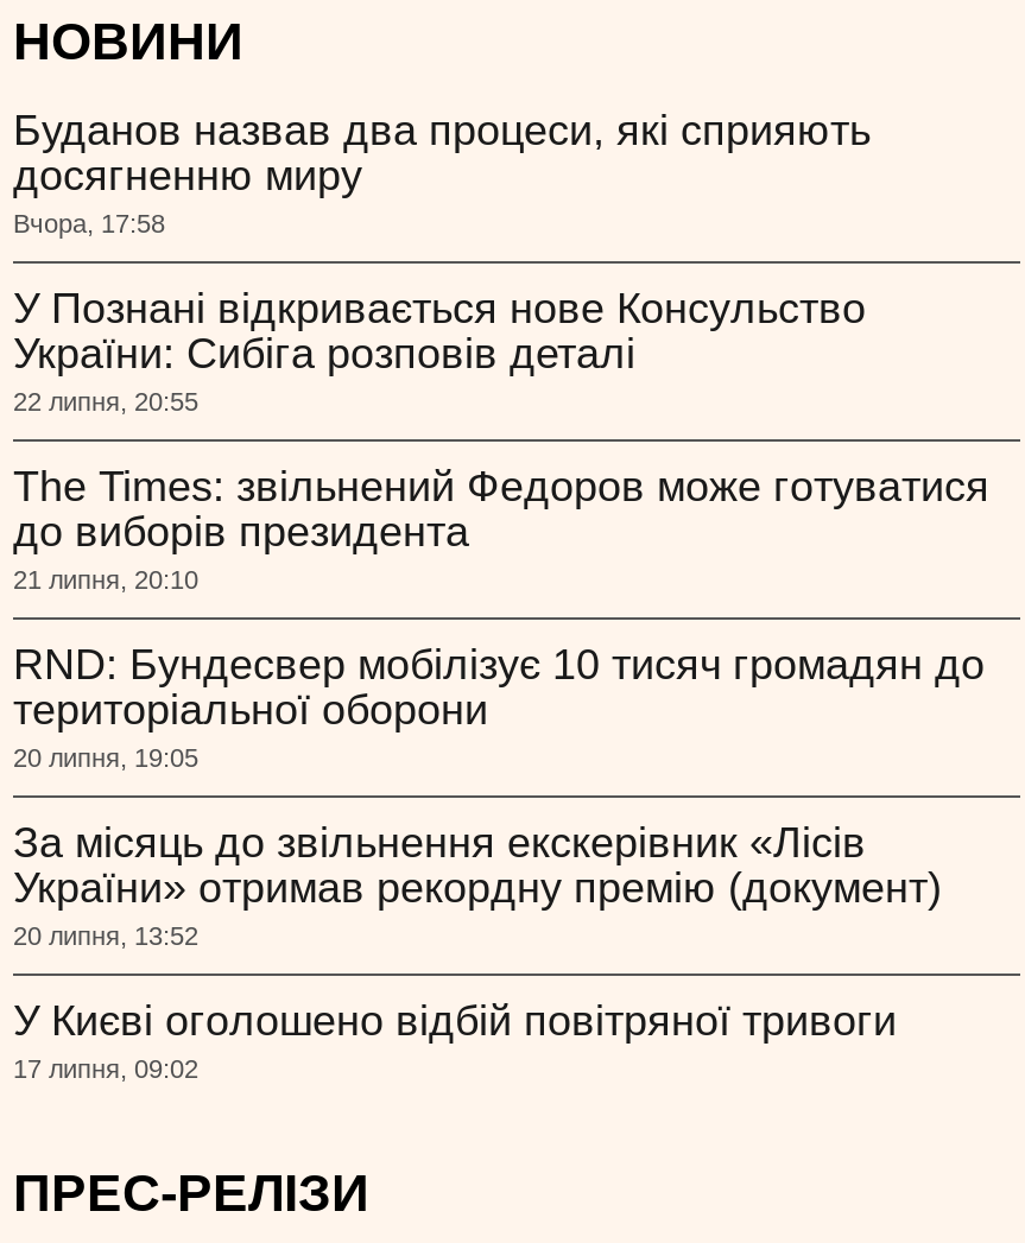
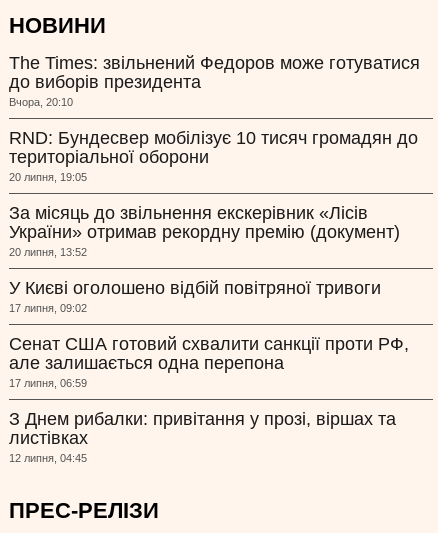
- Буданов назвав два процеси, які сприяють
- досягненню миру
- Вчора, 17:58
- У Познані відкривається нове Консульство
- України: Сибіга розповів деталі
- 22 липня, 20:55

moved up: The Times: звільнений Федоров може готуватися | до виборів президента

- 21 липня, 20:10
+ Вчора, 20:10

moved up: RND: Бундесвер мобілізує 10 тисяч громадян до | територіальної оборони | 20 липня, 19:05 | За місяць до звільнення екскерівник «Лісів | України» отримав рекордну премію (документ) | 20 липня, 13:52 | У Києві оголошено відбій повітряної тривоги | 17 липня, 09:02

+ Сенат США готовий схвалити санкції проти РФ,
+ але залишається одна перепона
+ 17 липня, 06:59
+ З Днем рибалки: привітання у прозі, віршах та
+ листівках
+ 12 липня, 04:45
